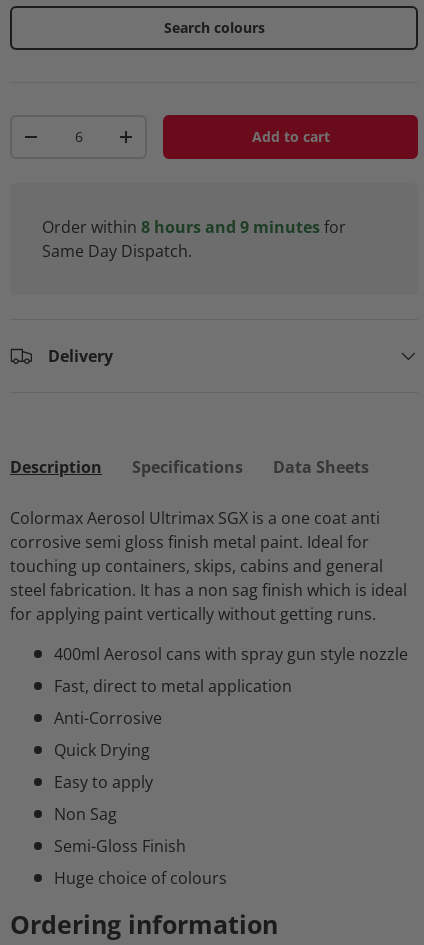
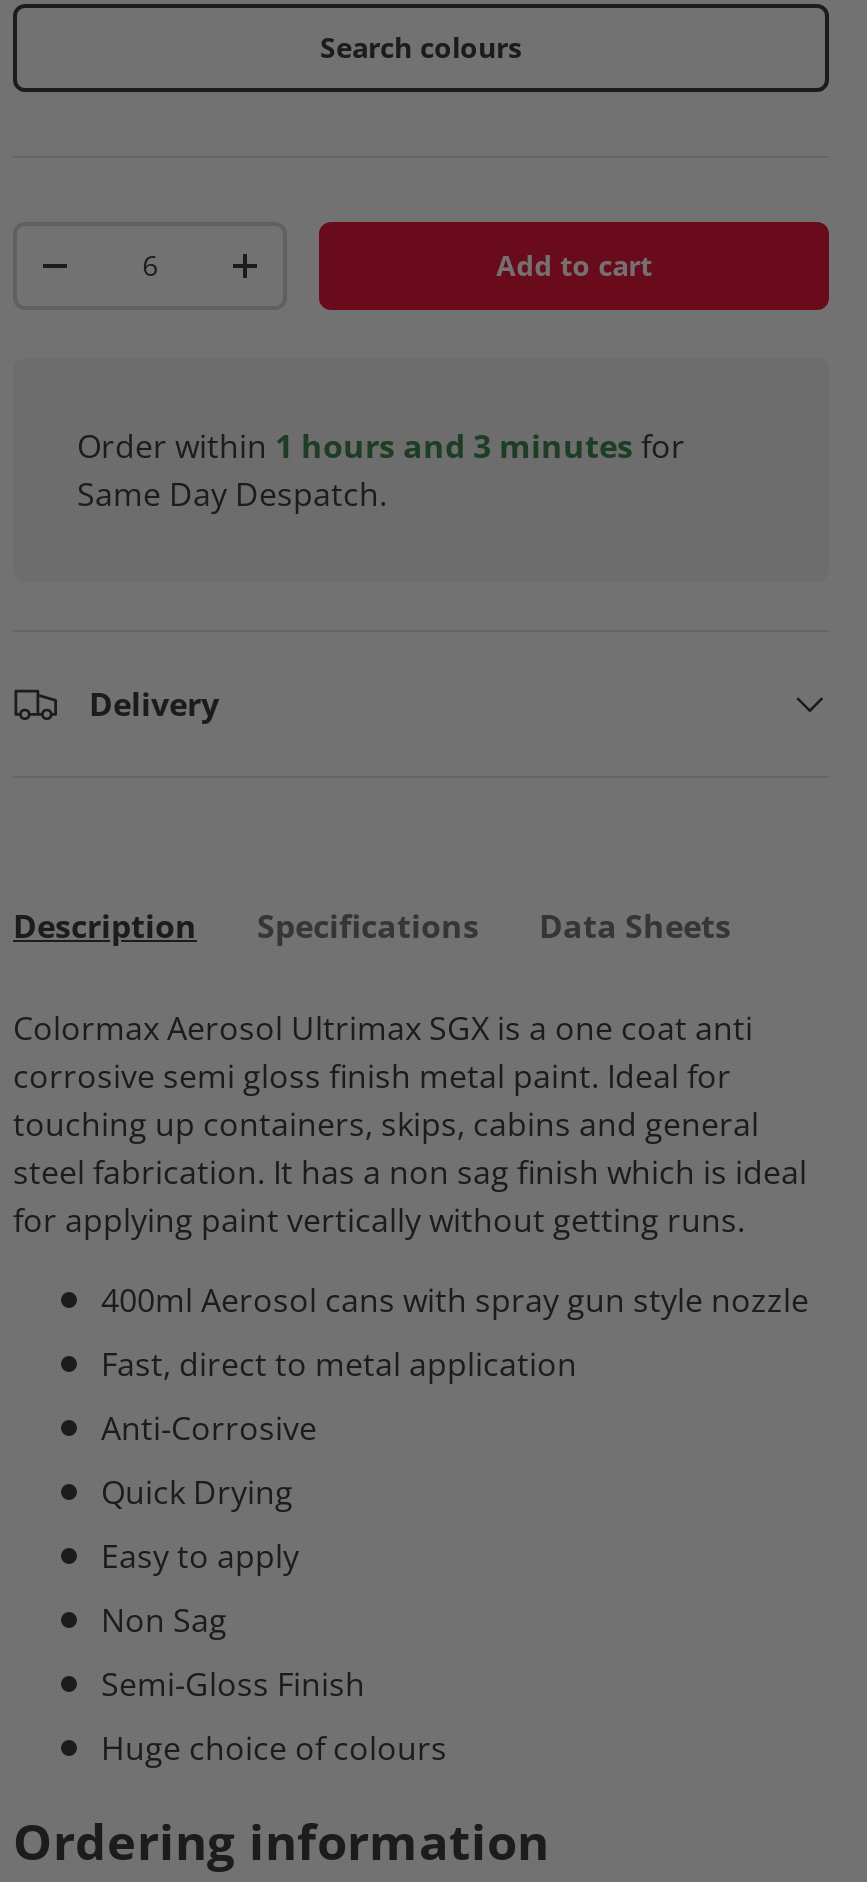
- Order within 8 hours and 9 minutes for
+ Order within 1 hours and 3 minutes for

- Same Day Dispatch.
+ Same Day Despatch.
